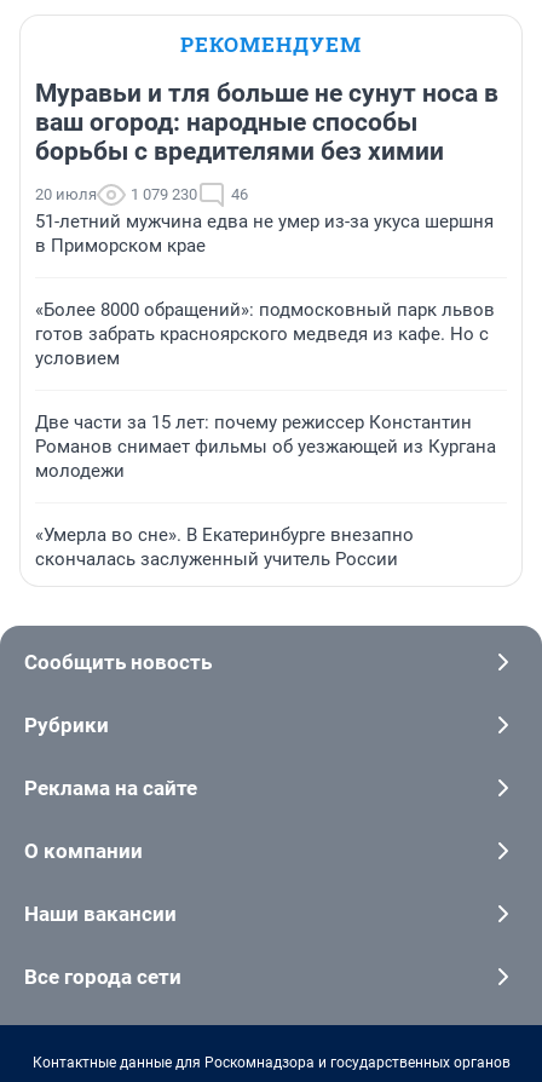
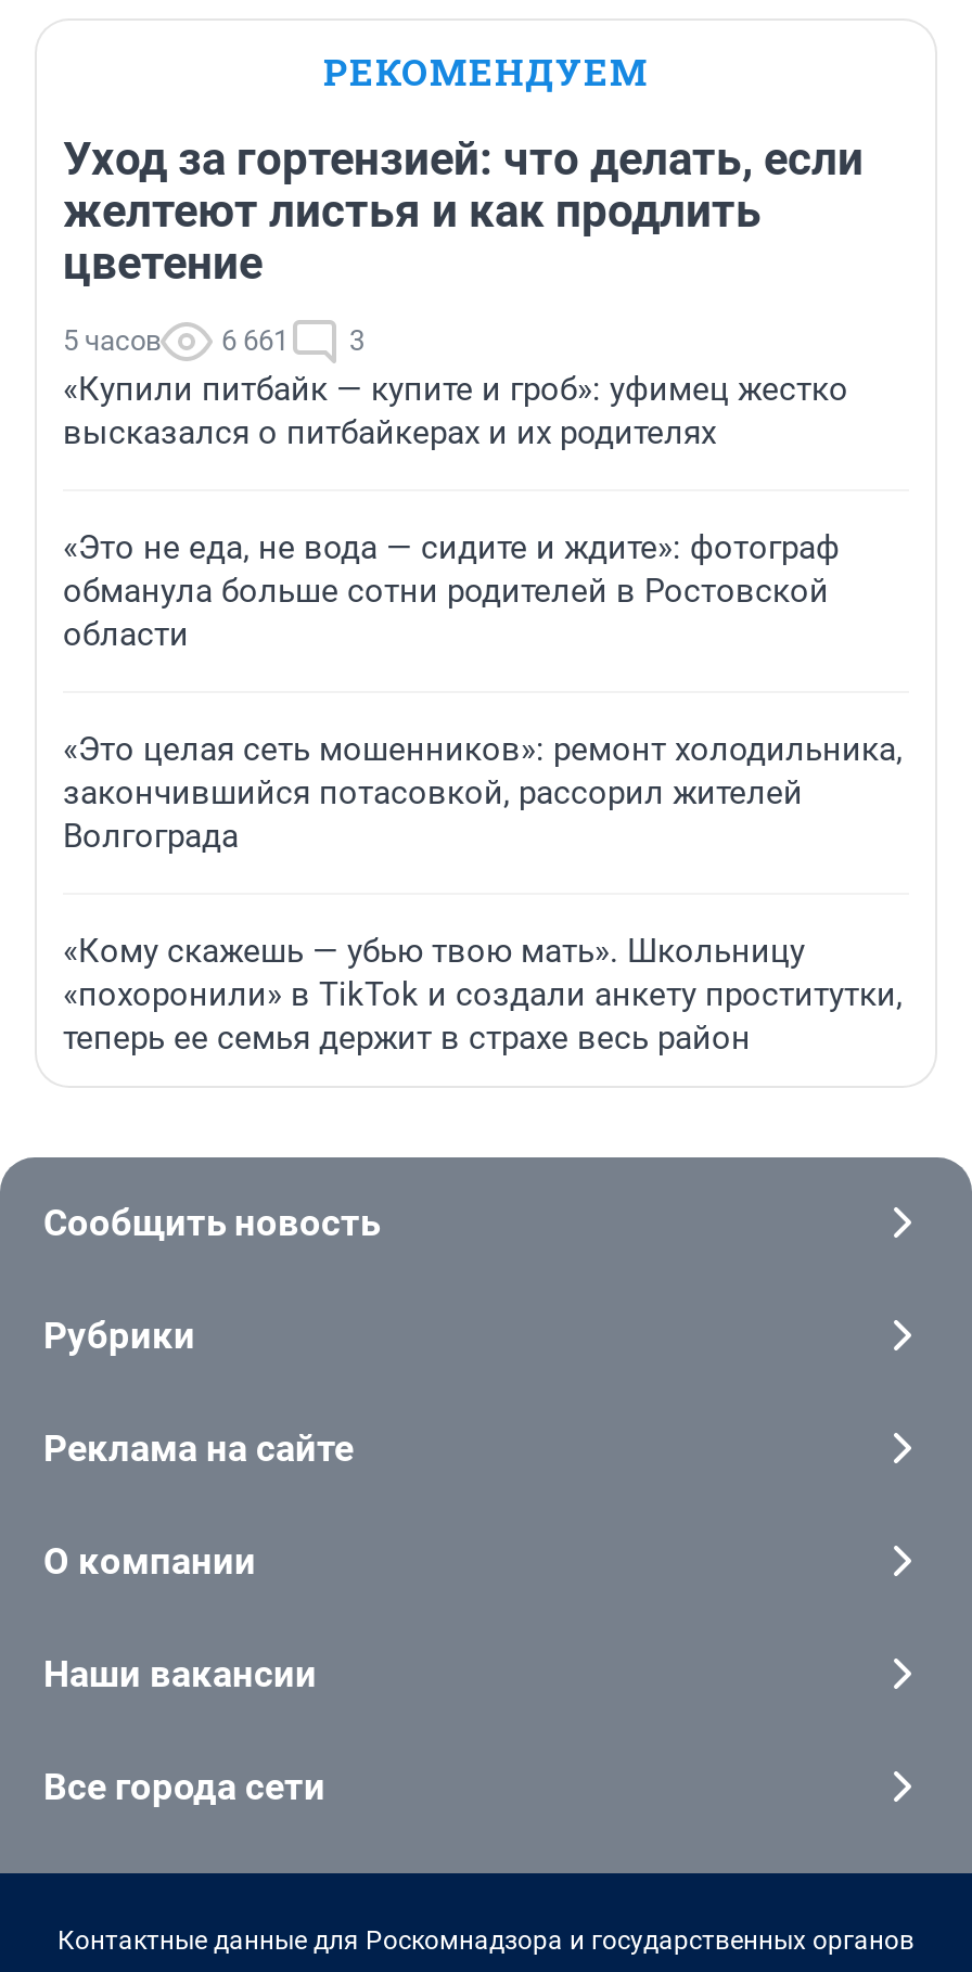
- Муравьи и тля больше не сунут носа в
- ваш огород: народные способы
- борьбы с вредителями без химии
+ Уход за гортензией: что делать, если
+ желтеют листья и как продлить
+ цветение

- 20 июля
- 1 079 230
- 46
- 51-летний мужчина едва не умер из-за укуса шершня
- в Приморском крае
+ 5 часов
+ 6 661
+ 3
+ «Купили питбайк — купите и гроб»: уфимец жестко
+ высказался о питбайкерах и их родителях

- «Более 8000 обращений»: подмосковный парк львов
- готов забрать красноярского медведя из кафе. Но с
- условием
+ «Это не еда, не вода — сидите и ждите»: фотограф
+ обманула больше сотни родителей в Ростовской
+ области

- Две части за 15 лет: почему режиссер Константин
- Романов снимает фильмы об уезжающей из Кургана
- молодежи
+ «Это целая сеть мошенников»: ремонт холодильника,
+ закончившийся потасовкой, рассорил жителей
+ Волгограда

- «Умерла во сне». В Екатеринбурге внезапно
- скончалась заслуженный учитель России
+ «Кому скажешь — убью твою мать». Школьницу
+ «похоронили» в TikTok и создали анкету проститутки,
+ теперь ее семья держит в страхе весь район
